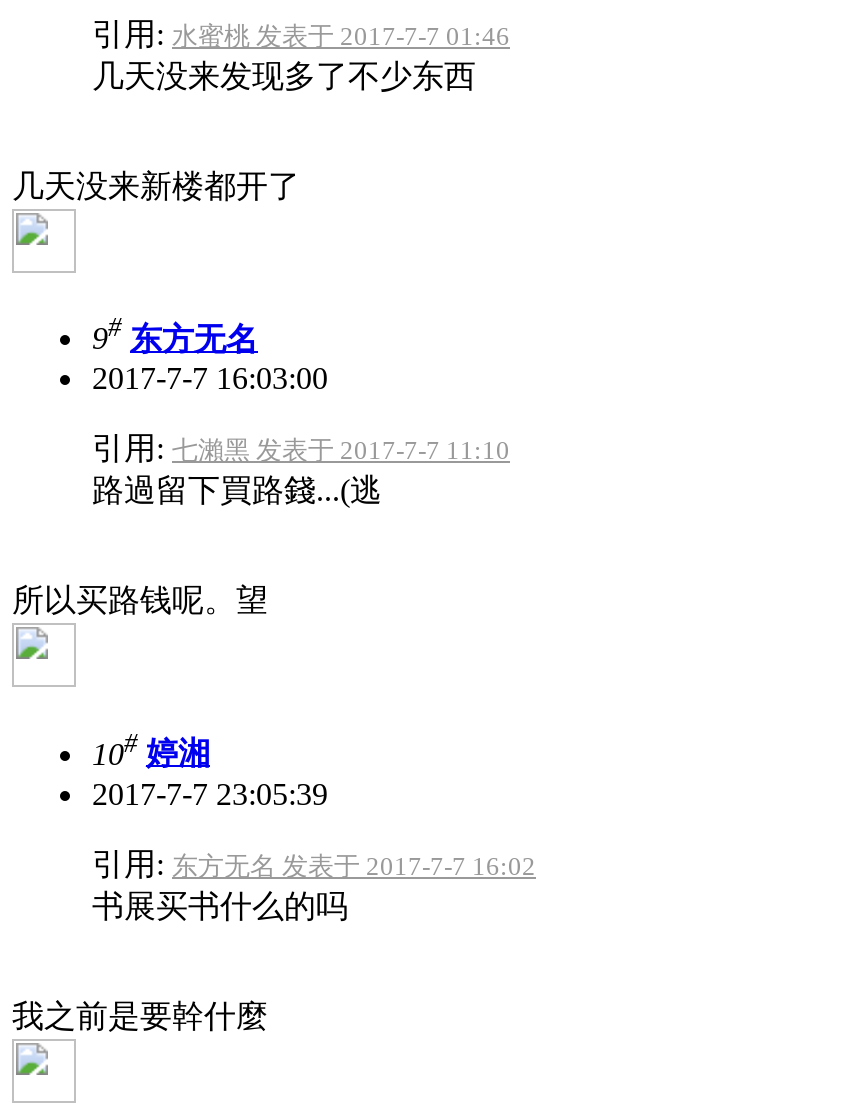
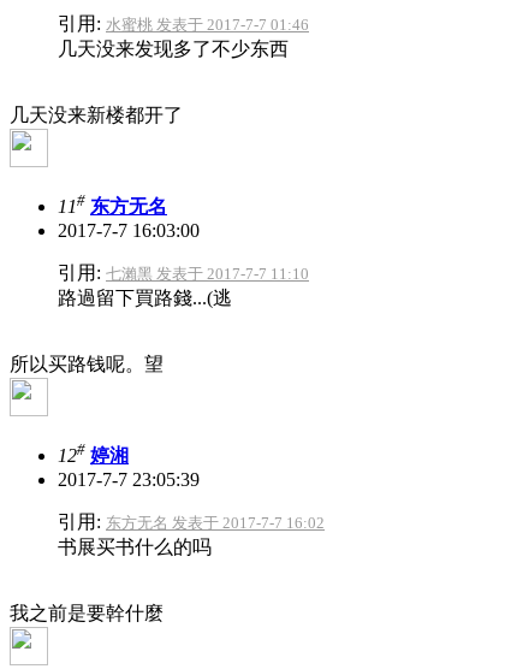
- 9# 东方无名
+ 11# 东方无名

- 10# 婷湘
+ 12# 婷湘
